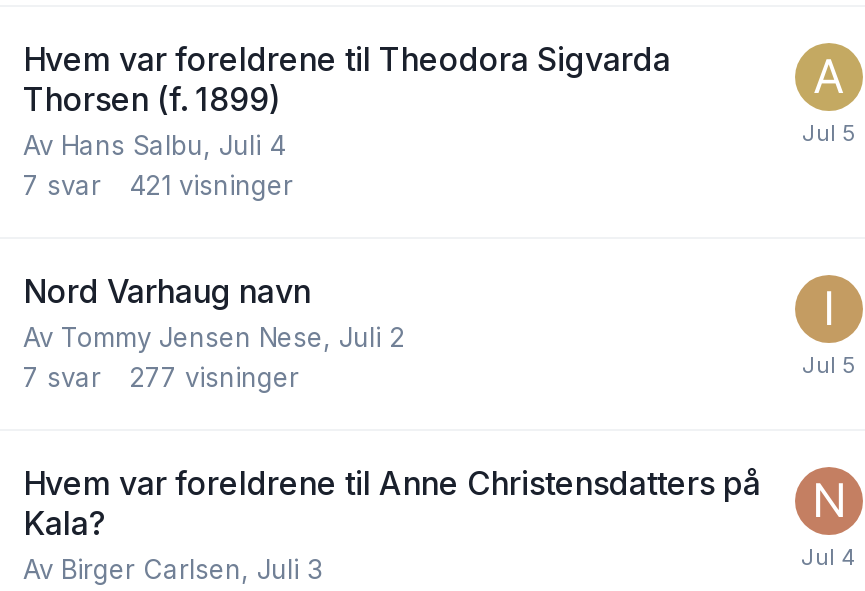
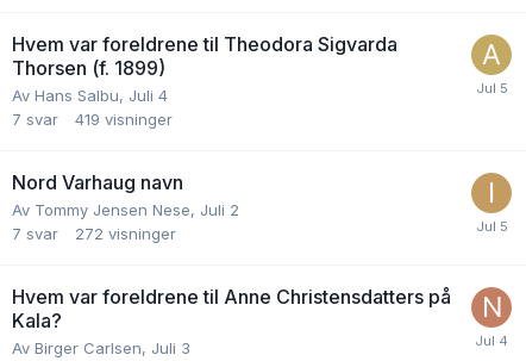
- 7 svar 421 visninger
+ 7 svar 419 visninger

- 7 svar 277 visninger
+ 7 svar 272 visninger
